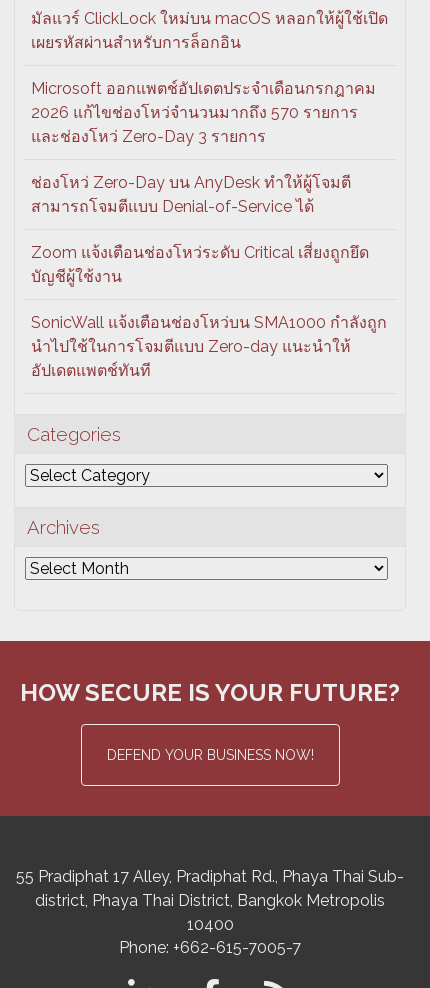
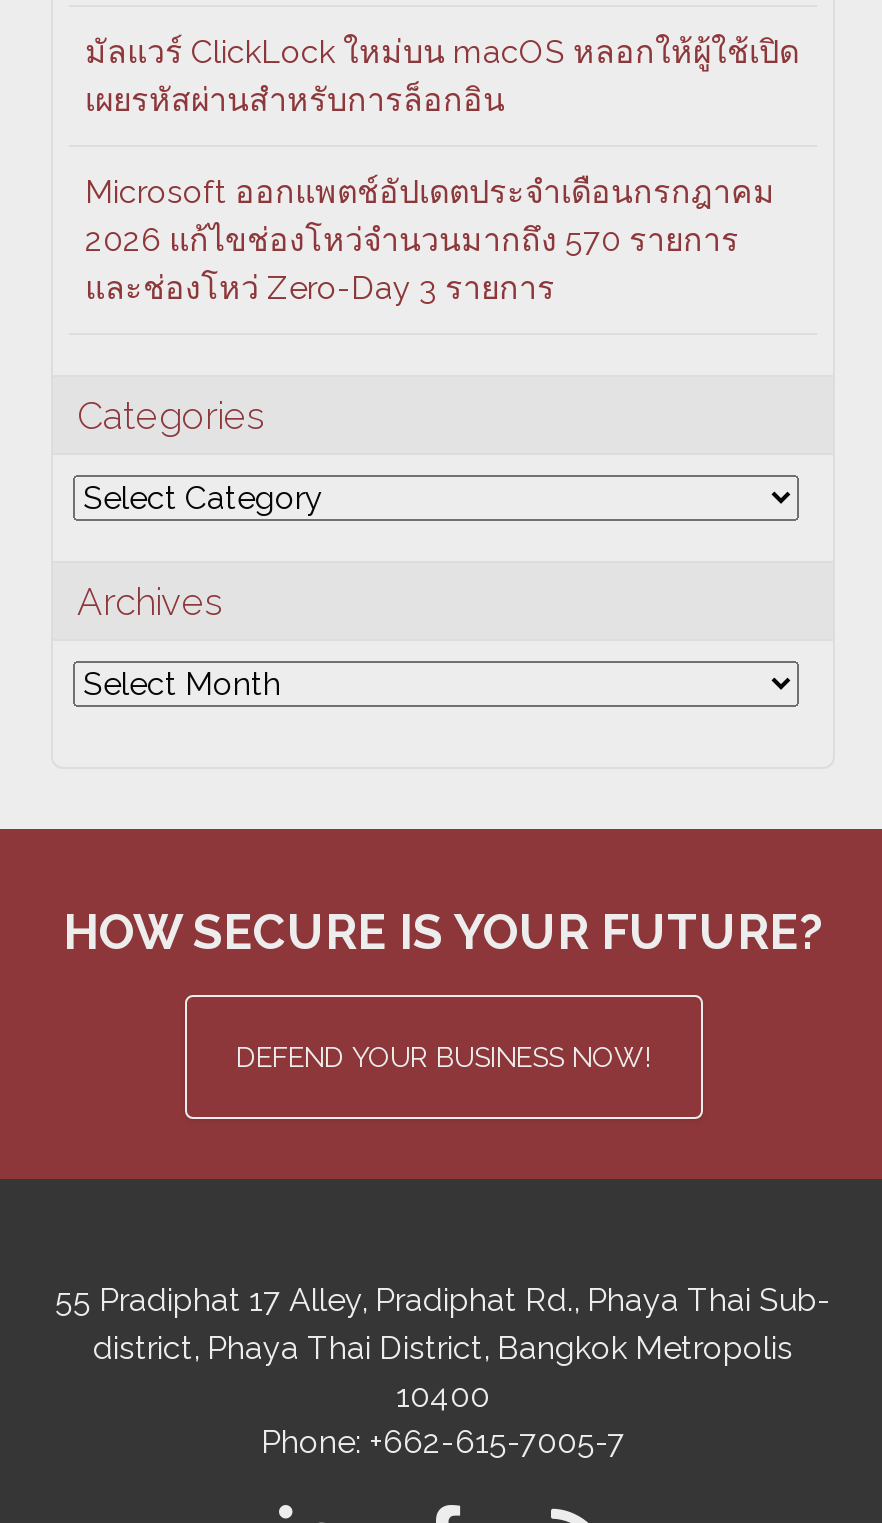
- ช่องโหว่ Zero-Day บน AnyDesk ทำให้ผู้โจมตี
- สามารถโจมตีแบบ Denial-of-Service ได้
- Zoom แจ้งเตือนช่องโหว่ระดับ Critical เสี่ยงถูกยึด
- บัญชีผู้ใช้งาน
- SonicWall แจ้งเตือนช่องโหว่บน SMA1000 กำลังถูก
- นำไปใช้ในการโจมตีแบบ Zero-day แนะนำให้
- อัปเดตแพตช์ทันที
